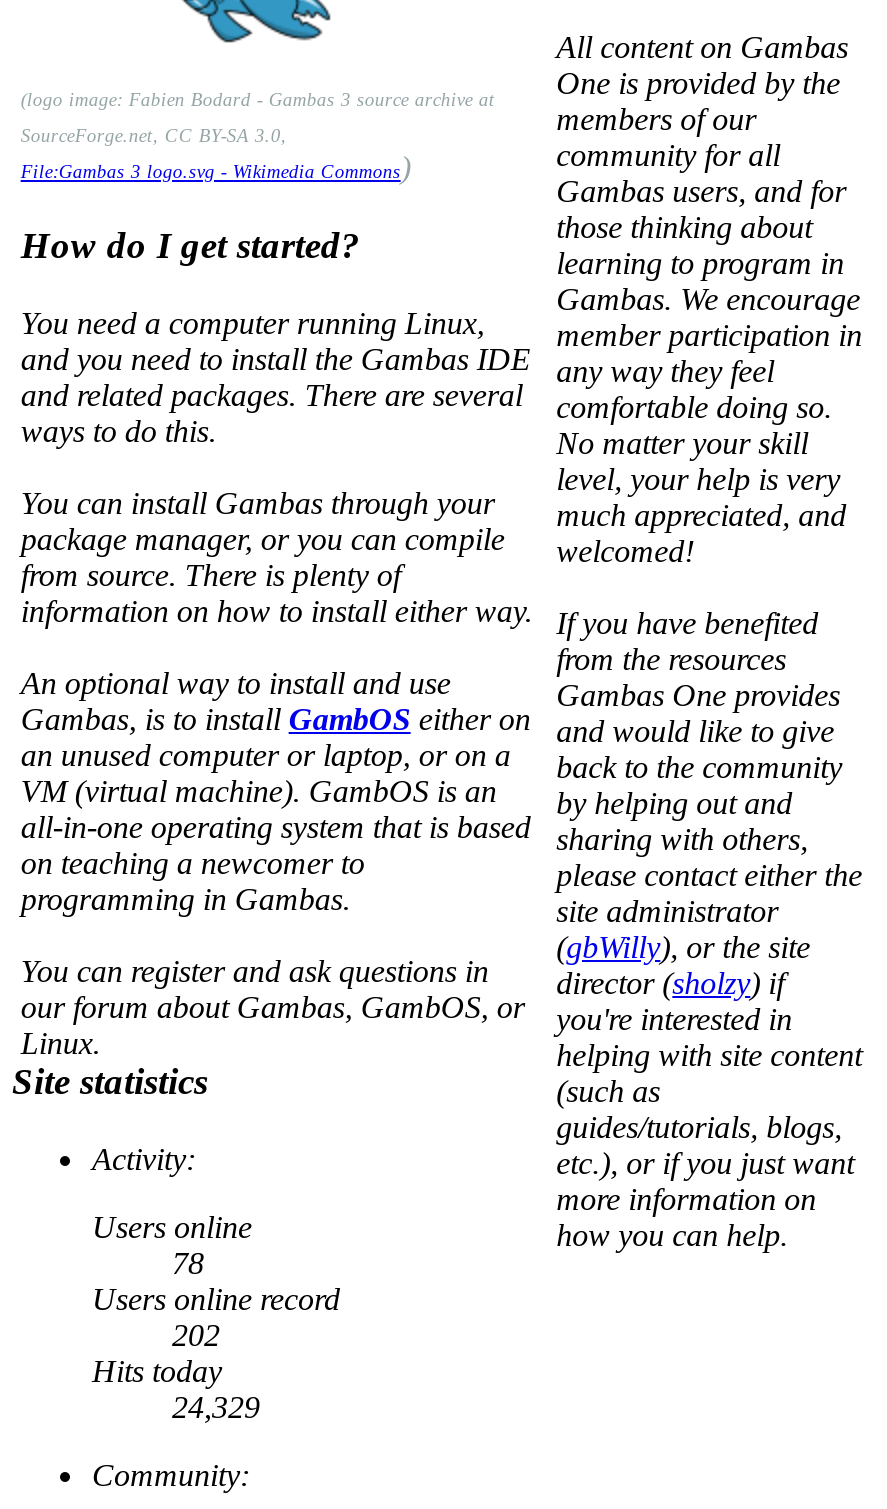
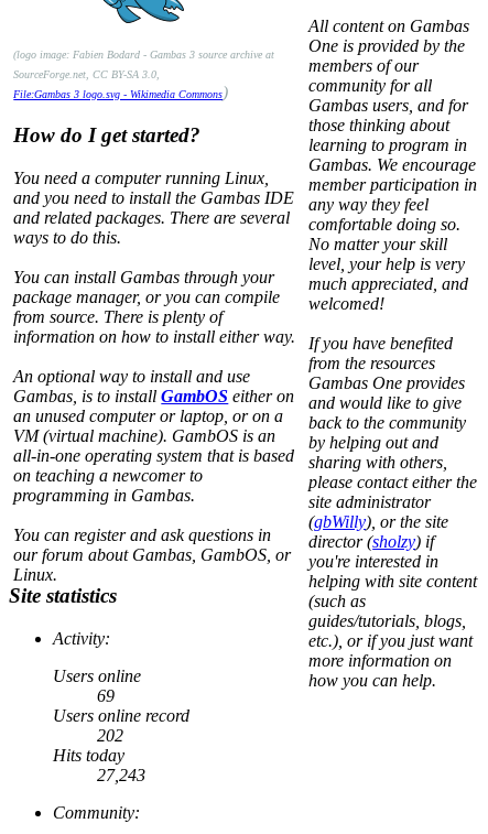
- 78
+ 69

- 24,329
+ 27,243
